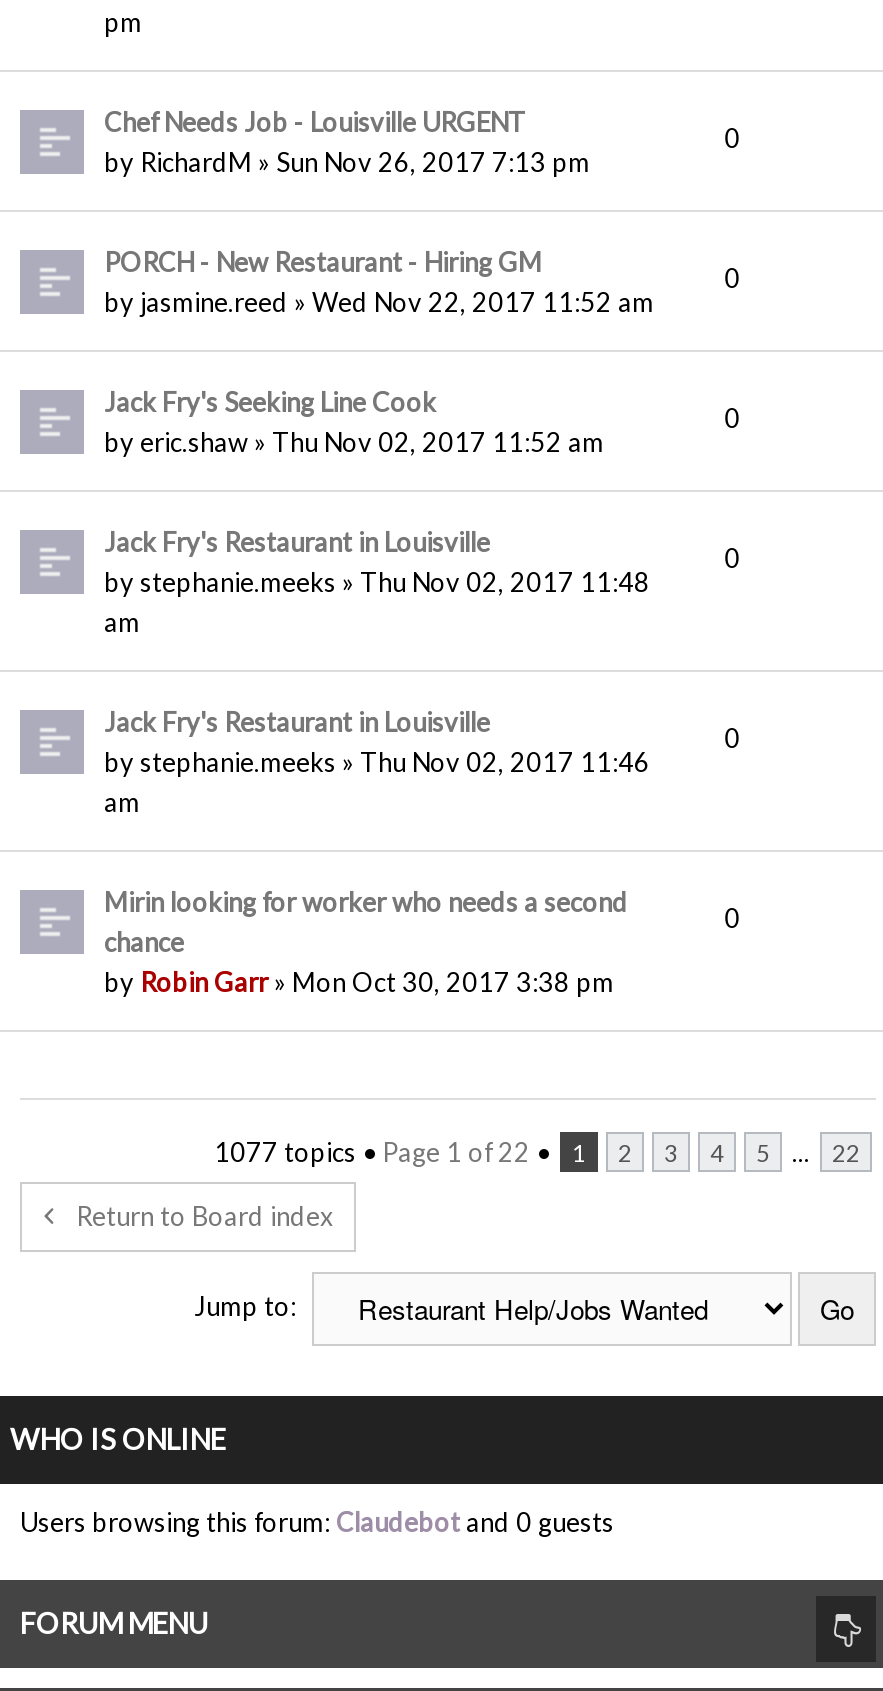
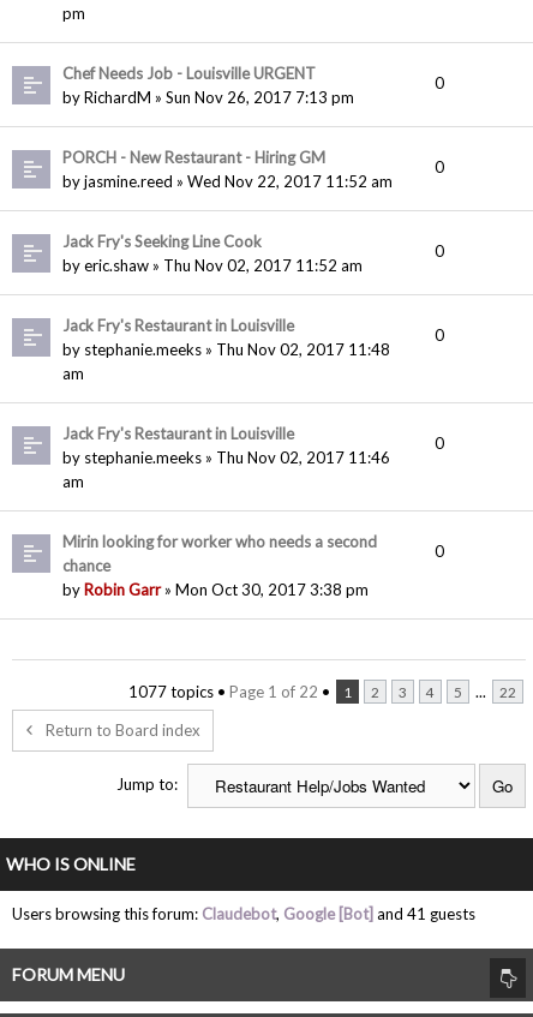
- Users browsing this forum: Claudebot and 0 guests
+ Users browsing this forum: Claudebot, Google [Bot] and 41 guests
